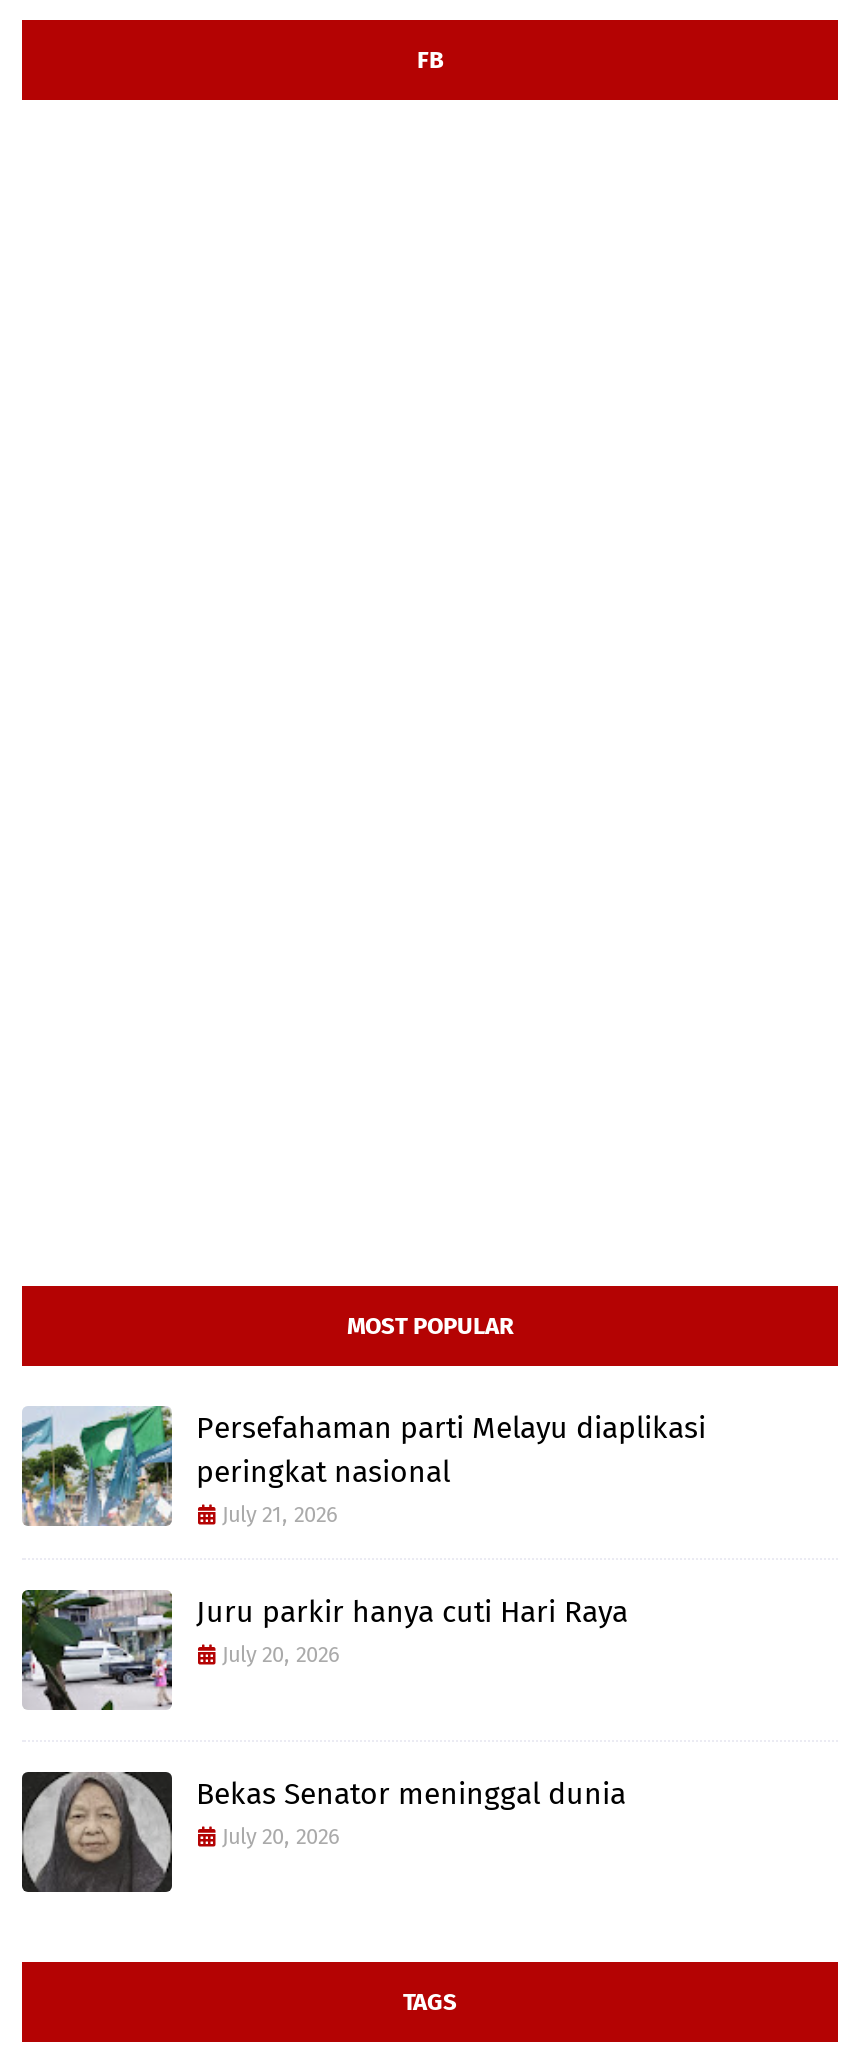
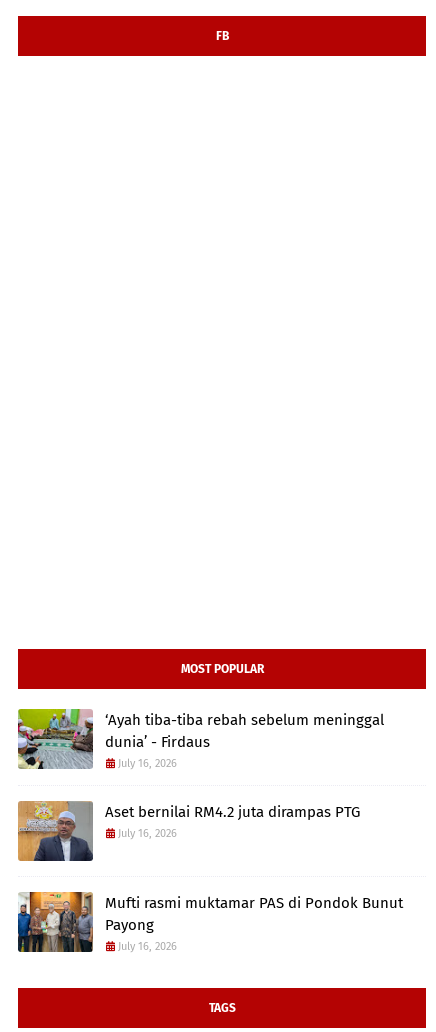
- [image]
- Persefahaman parti Melayu diaplikasi
- peringkat nasional
- July 21, 2026
+ [image]
+ ‘Ayah tiba-tiba rebah sebelum meninggal
+ dunia’ - Firdaus
+ July 16, 2026

- [image]
- Juru parkir hanya cuti Hari Raya
- July 20, 2026
+ [image]
+ Aset bernilai RM4.2 juta dirampas PTG
+ July 16, 2026

- [image]
- Bekas Senator meninggal dunia
- July 20, 2026
+ [image]
+ Mufti rasmi muktamar PAS di Pondok Bunut
+ Payong
+ July 16, 2026
